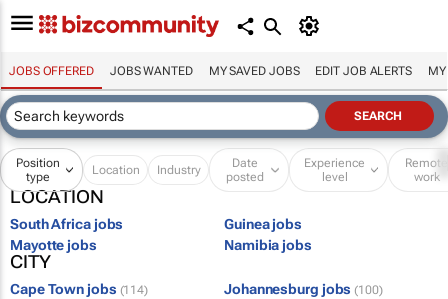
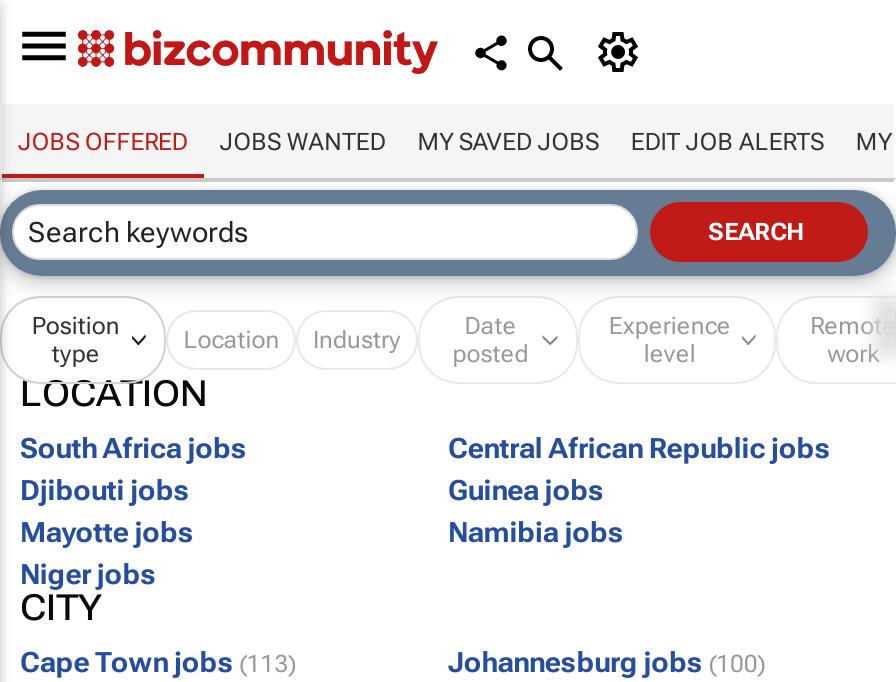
+ Central African Republic jobs
+ Djibouti jobs

+ Niger jobs

- Cape Town jobs (114)
+ Cape Town jobs (113)
